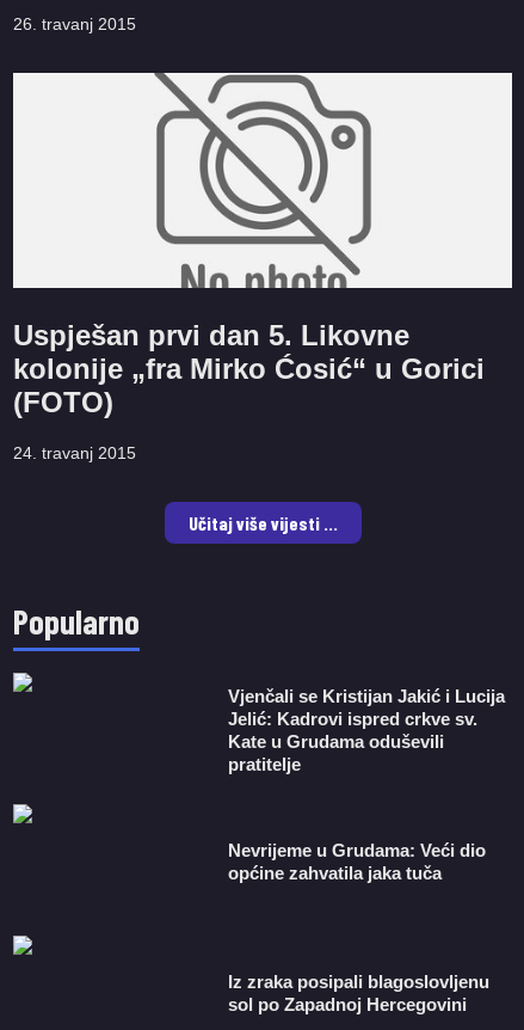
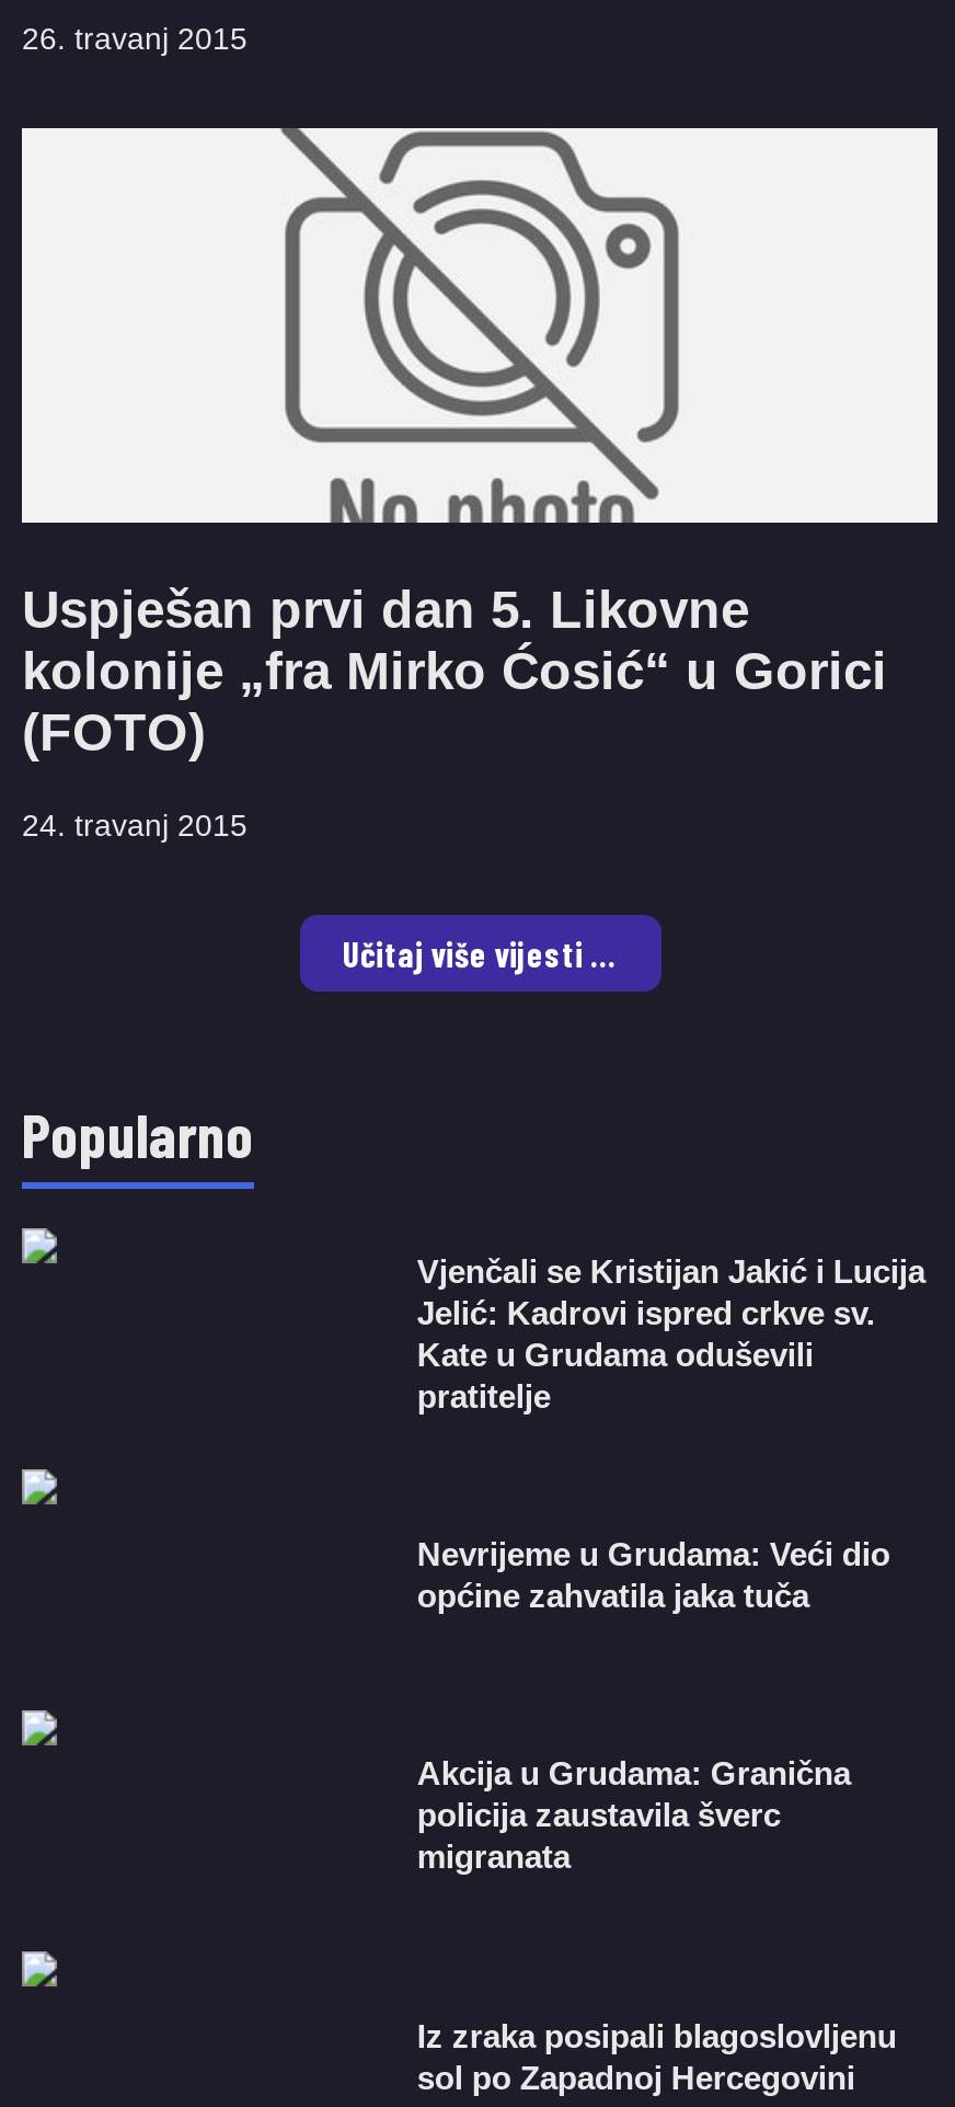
+ Akcija u Grudama: Granična
+ policija zaustavila šverc
+ migranata
